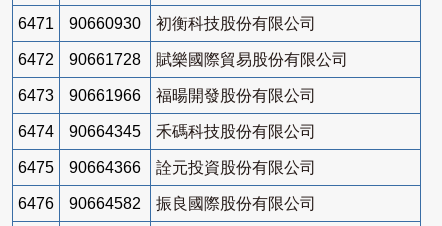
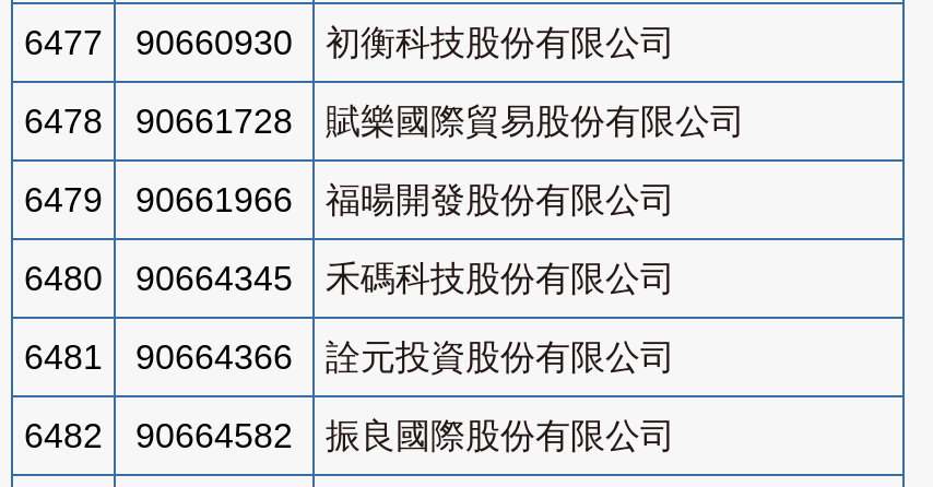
- 6471 90660930 初衡科技股份有限公司
+ 6477 90660930 初衡科技股份有限公司

- 6472 90661728 賦樂國際貿易股份有限公司
+ 6478 90661728 賦樂國際貿易股份有限公司

- 6473 90661966 福暘開發股份有限公司
+ 6479 90661966 福暘開發股份有限公司

- 6474 90664345 禾碼科技股份有限公司
+ 6480 90664345 禾碼科技股份有限公司

- 6475 90664366 詮元投資股份有限公司
+ 6481 90664366 詮元投資股份有限公司

- 6476 90664582 振良國際股份有限公司
+ 6482 90664582 振良國際股份有限公司
